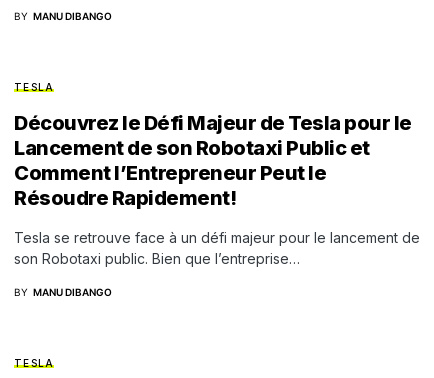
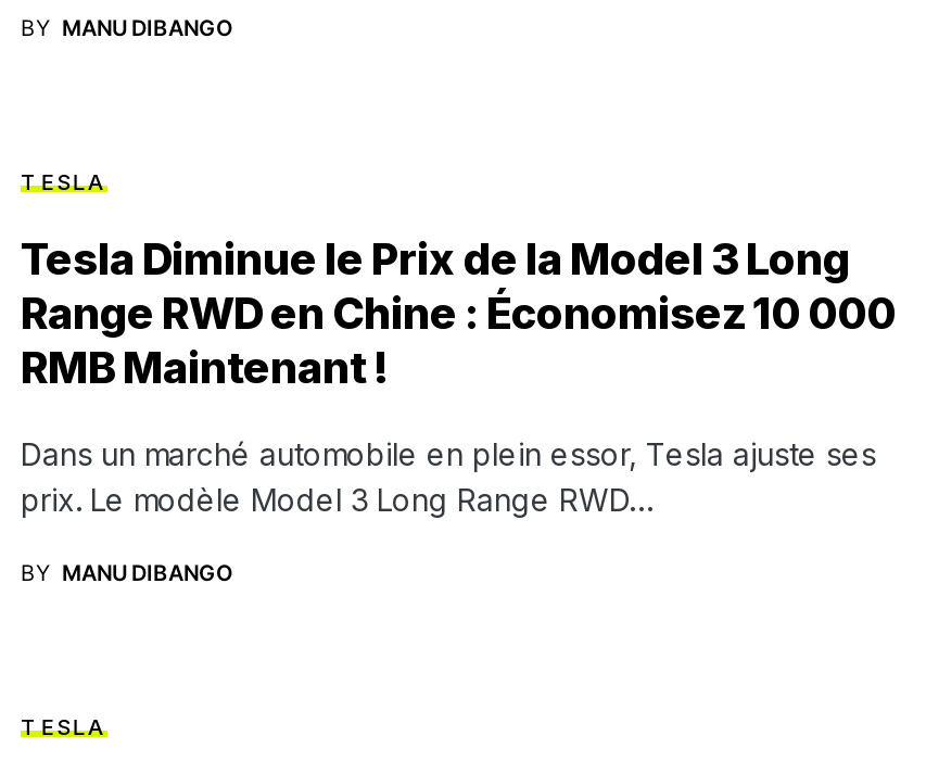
- Découvrez le Défi Majeur de Tesla pour le
- Lancement de son Robotaxi Public et
- Comment l’Entrepreneur Peut le
- Résoudre Rapidement!
+ Tesla Diminue le Prix de la Model 3 Long
+ Range RWD en Chine : Économisez 10 000
+ RMB Maintenant !

- Tesla se retrouve face à un défi majeur pour le lancement de
- son Robotaxi public. Bien que l’entreprise…
+ Dans un marché automobile en plein essor, Tesla ajuste ses
+ prix. Le modèle Model 3 Long Range RWD…
